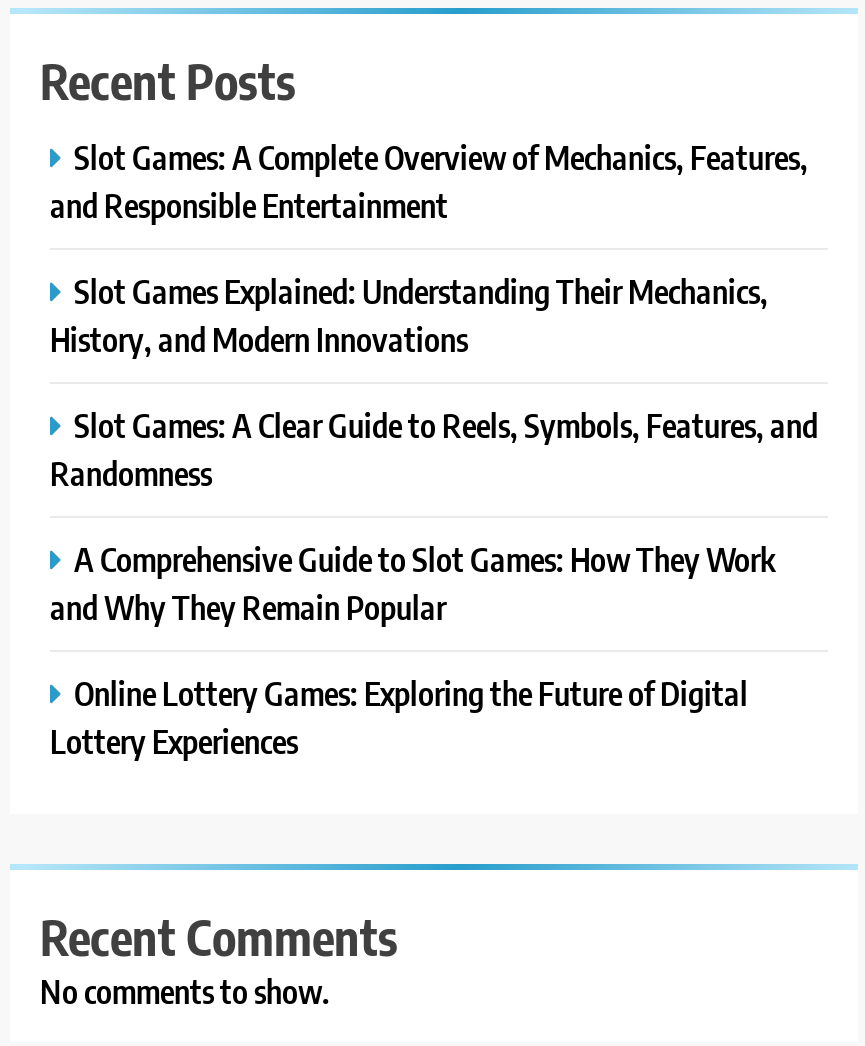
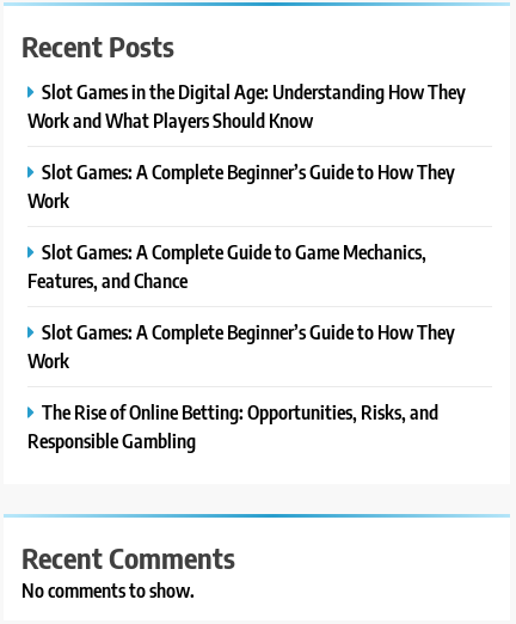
- Slot Games: A Complete Overview of Mechanics, Features,
- and Responsible Entertainment
+ Slot Games in the Digital Age: Understanding How They
+ Work and What Players Should Know

- Slot Games Explained: Understanding Their Mechanics,
- History, and Modern Innovations
+ Slot Games: A Complete Beginner’s Guide to How They
+ Work

- Slot Games: A Clear Guide to Reels, Symbols, Features, and
- Randomness
+ Slot Games: A Complete Guide to Game Mechanics,
+ Features, and Chance

- A Comprehensive Guide to Slot Games: How They Work
- and Why They Remain Popular
+ Slot Games: A Complete Beginner’s Guide to How They
+ Work

- Online Lottery Games: Exploring the Future of Digital
- Lottery Experiences
+ The Rise of Online Betting: Opportunities, Risks, and
+ Responsible Gambling
